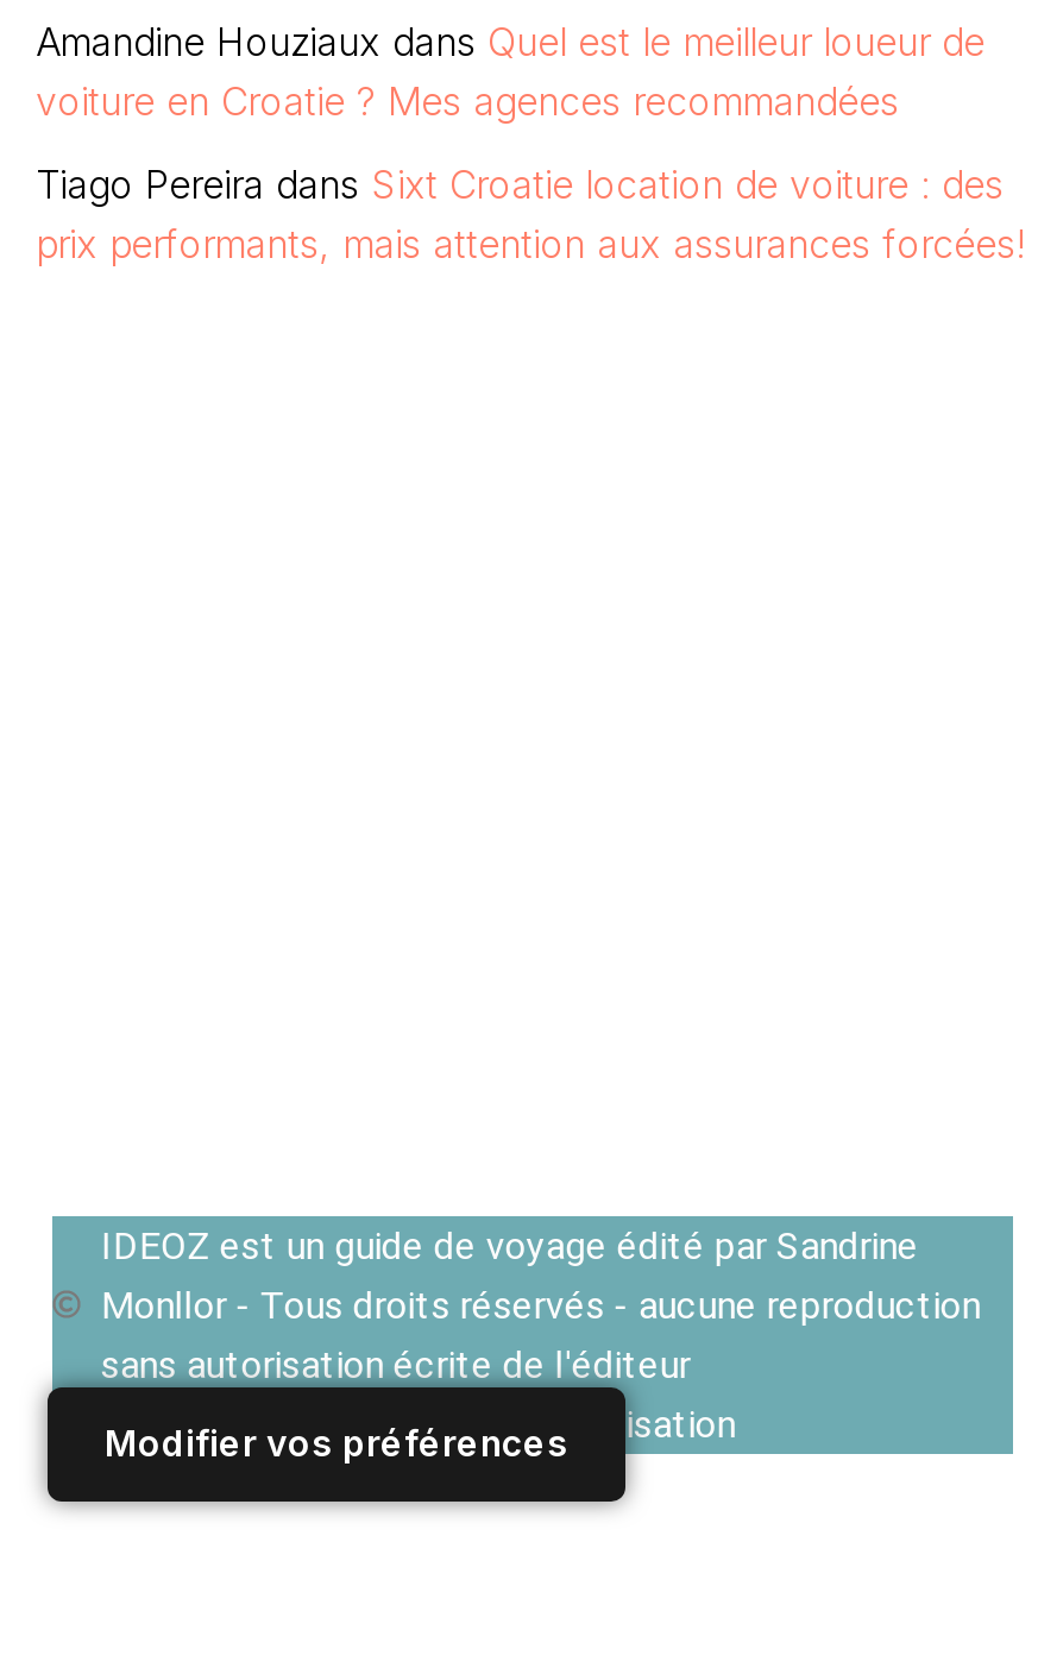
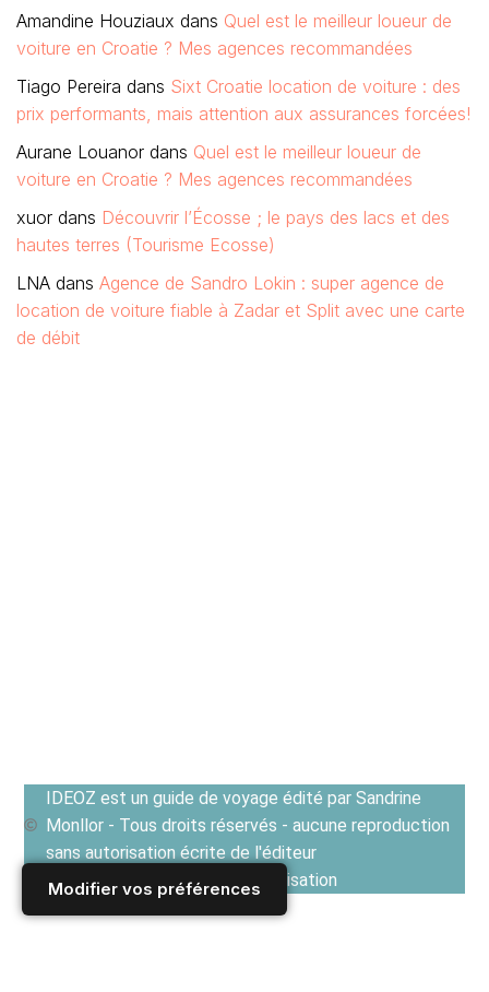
+ Aurane Louanor dans Quel est le meilleur loueur de
+ voiture en Croatie ? Mes agences recommandées
+ xuor dans Découvrir l’Écosse ; le pays des lacs et des
+ hautes terres (Tourisme Ecosse)
+ LNA dans Agence de Sandro Lokin : super agence de
+ location de voiture fiable à Zadar et Split avec une carte
+ de débit
